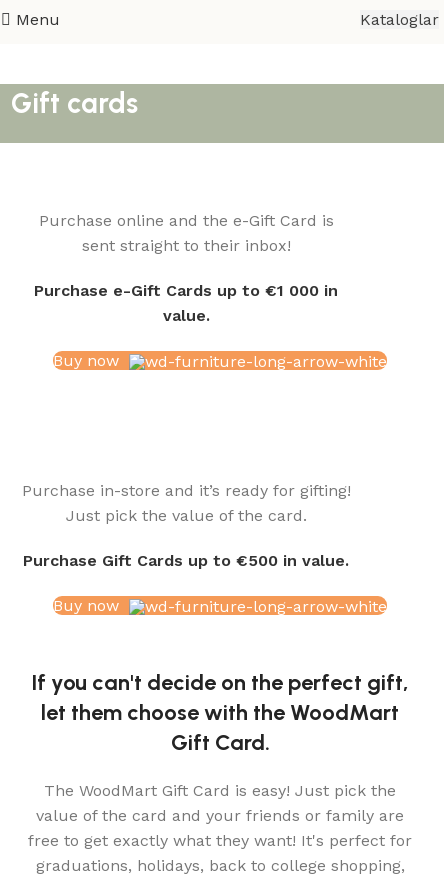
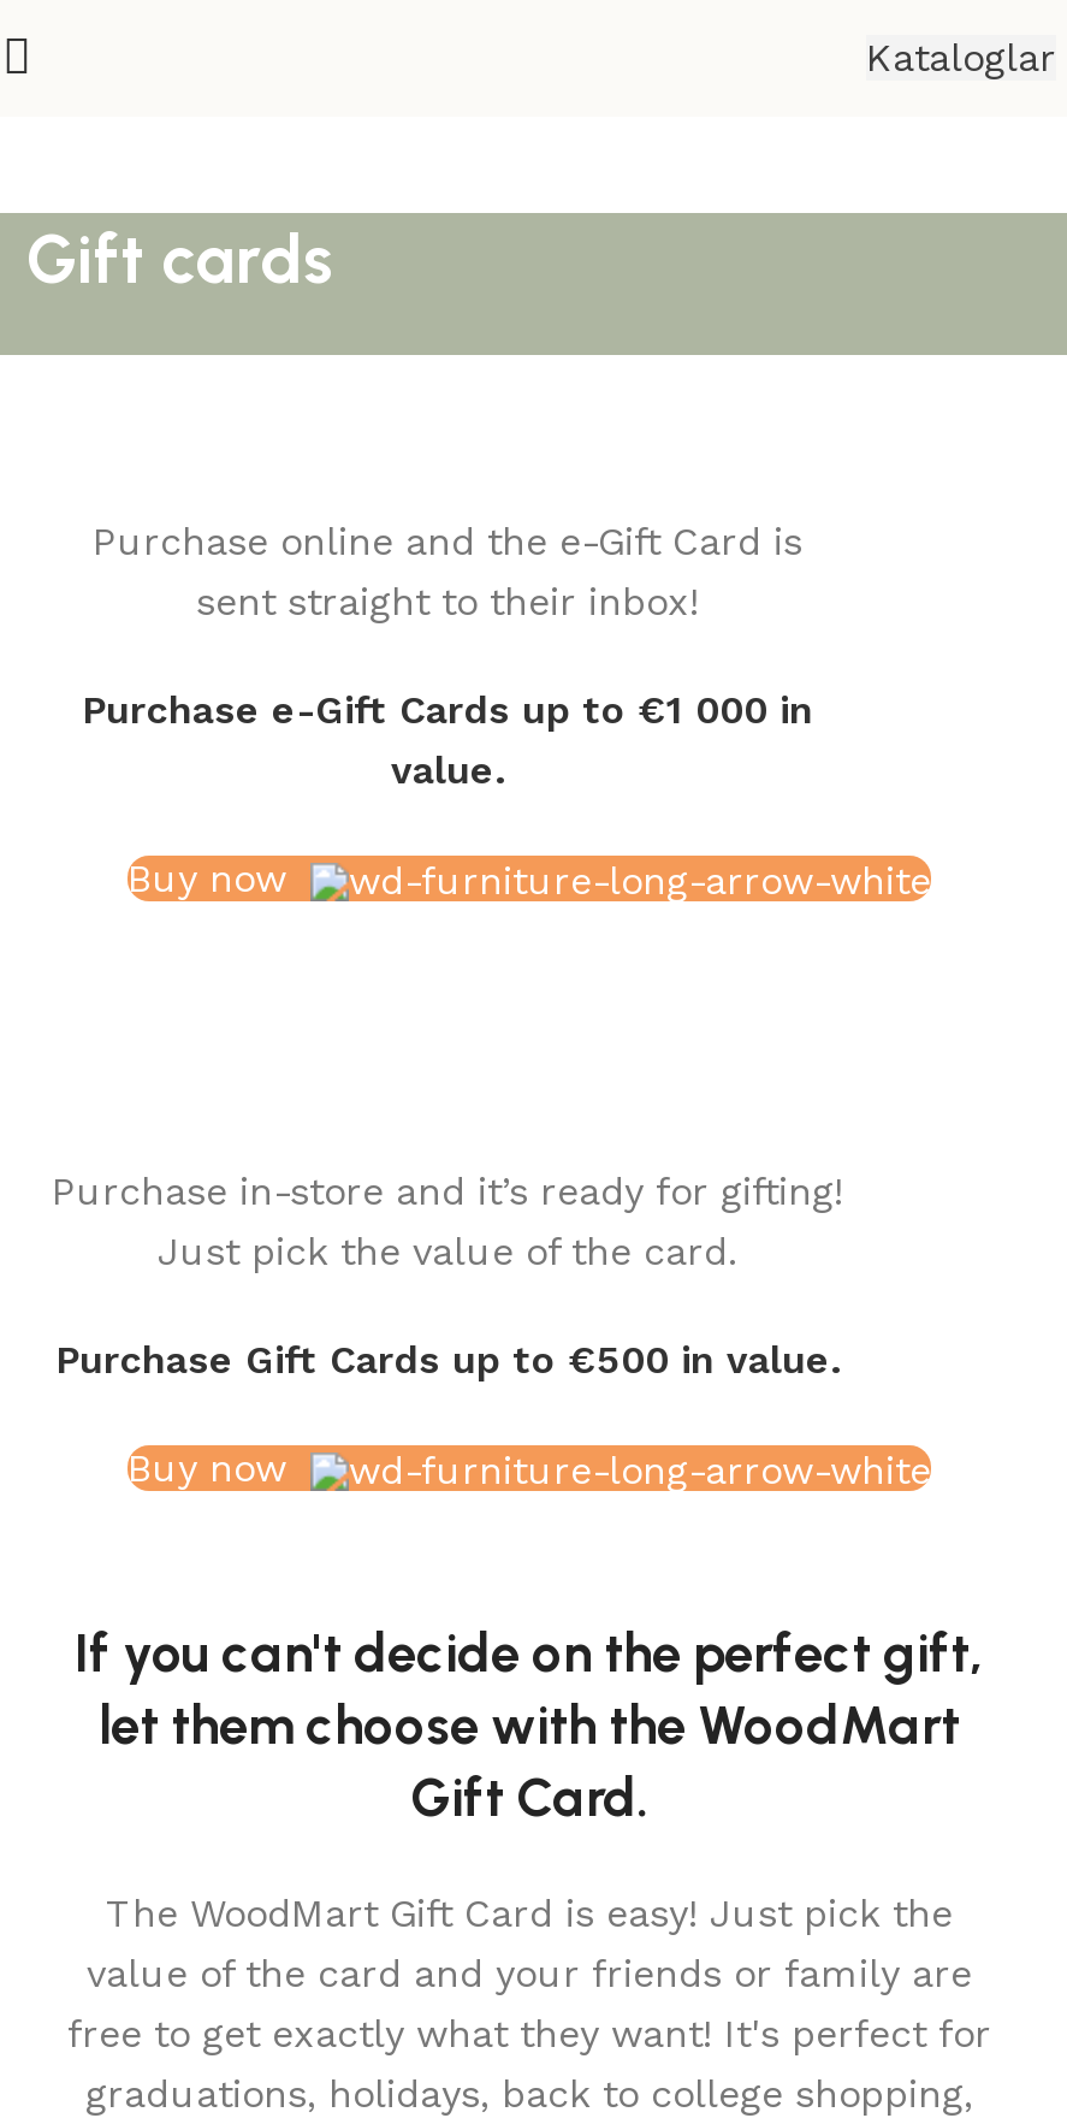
- Menu
